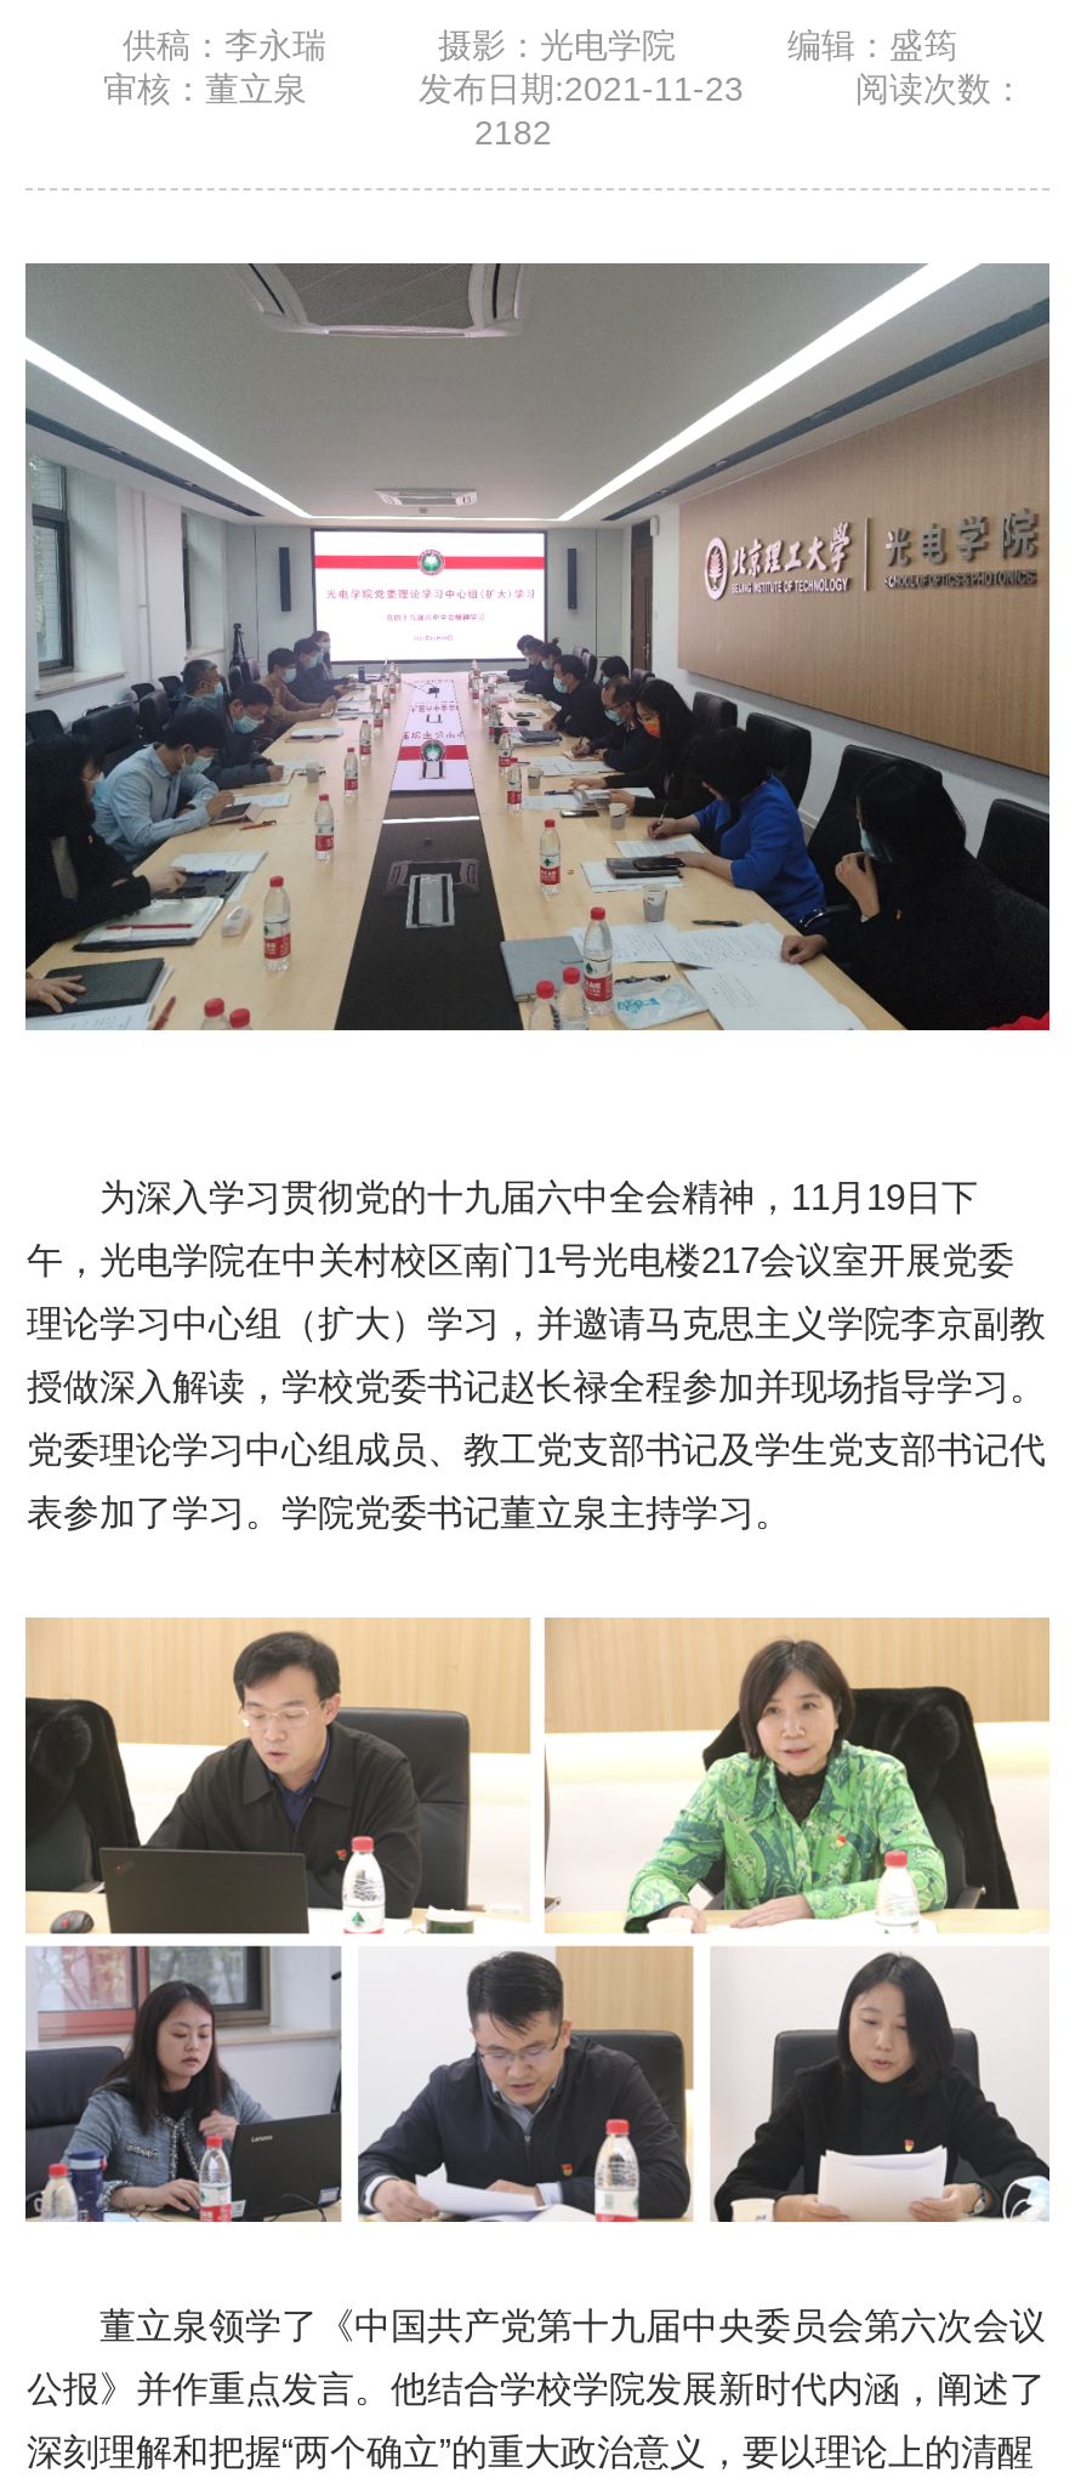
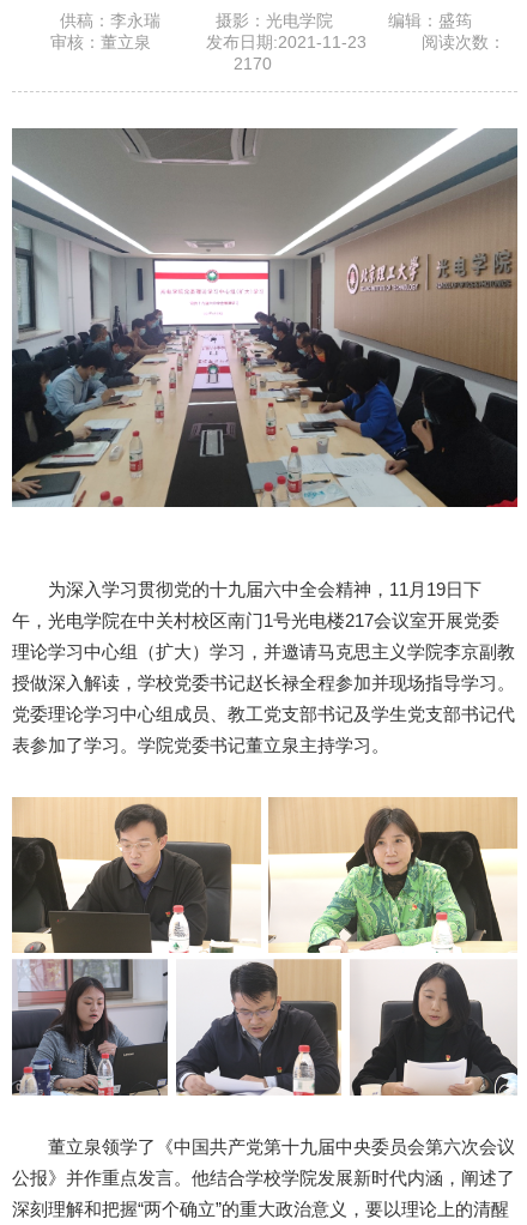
- 2182
+ 2170
